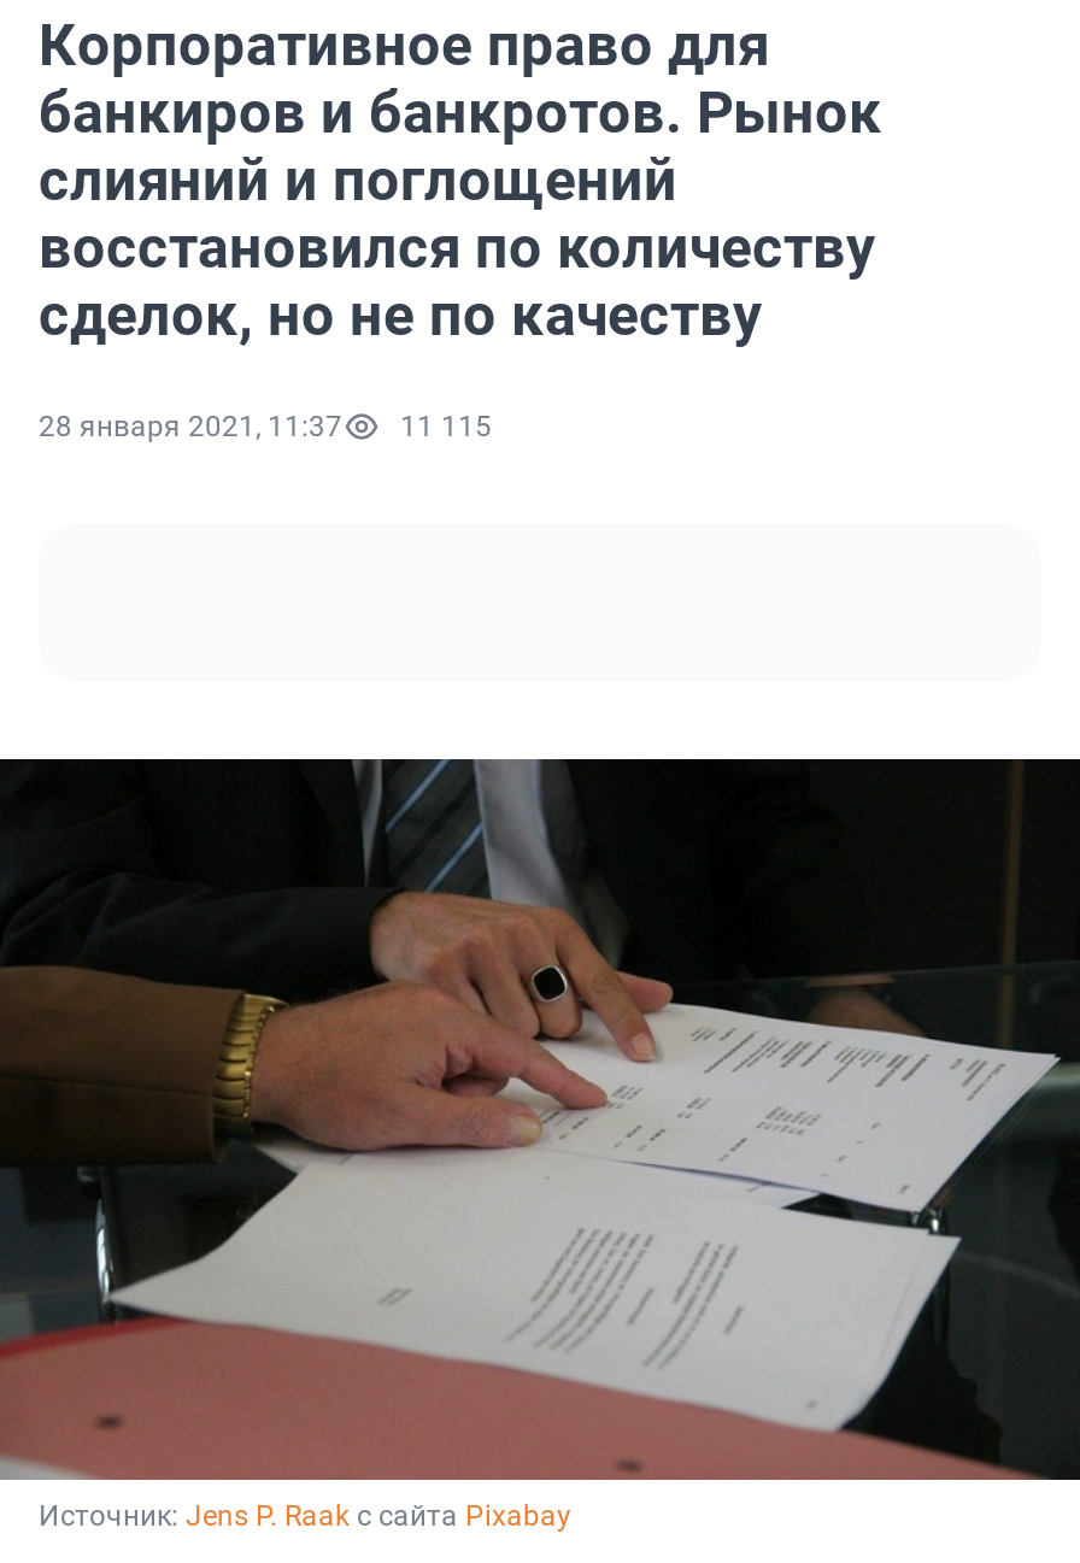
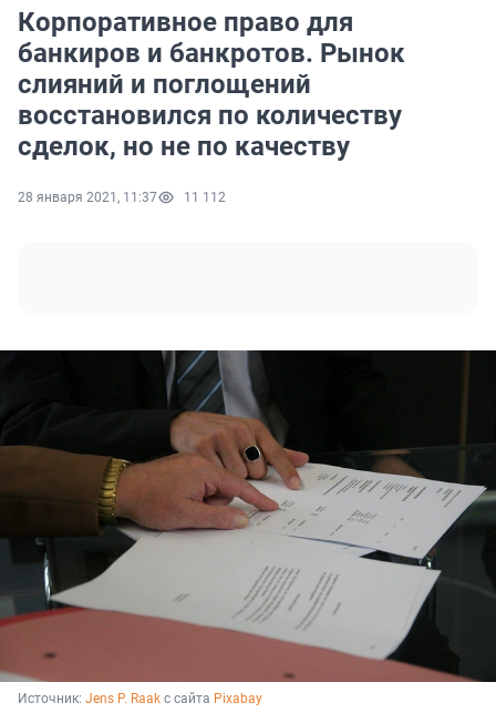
- 28 января 2021, 11:37 11 115
+ 28 января 2021, 11:37 11 112
